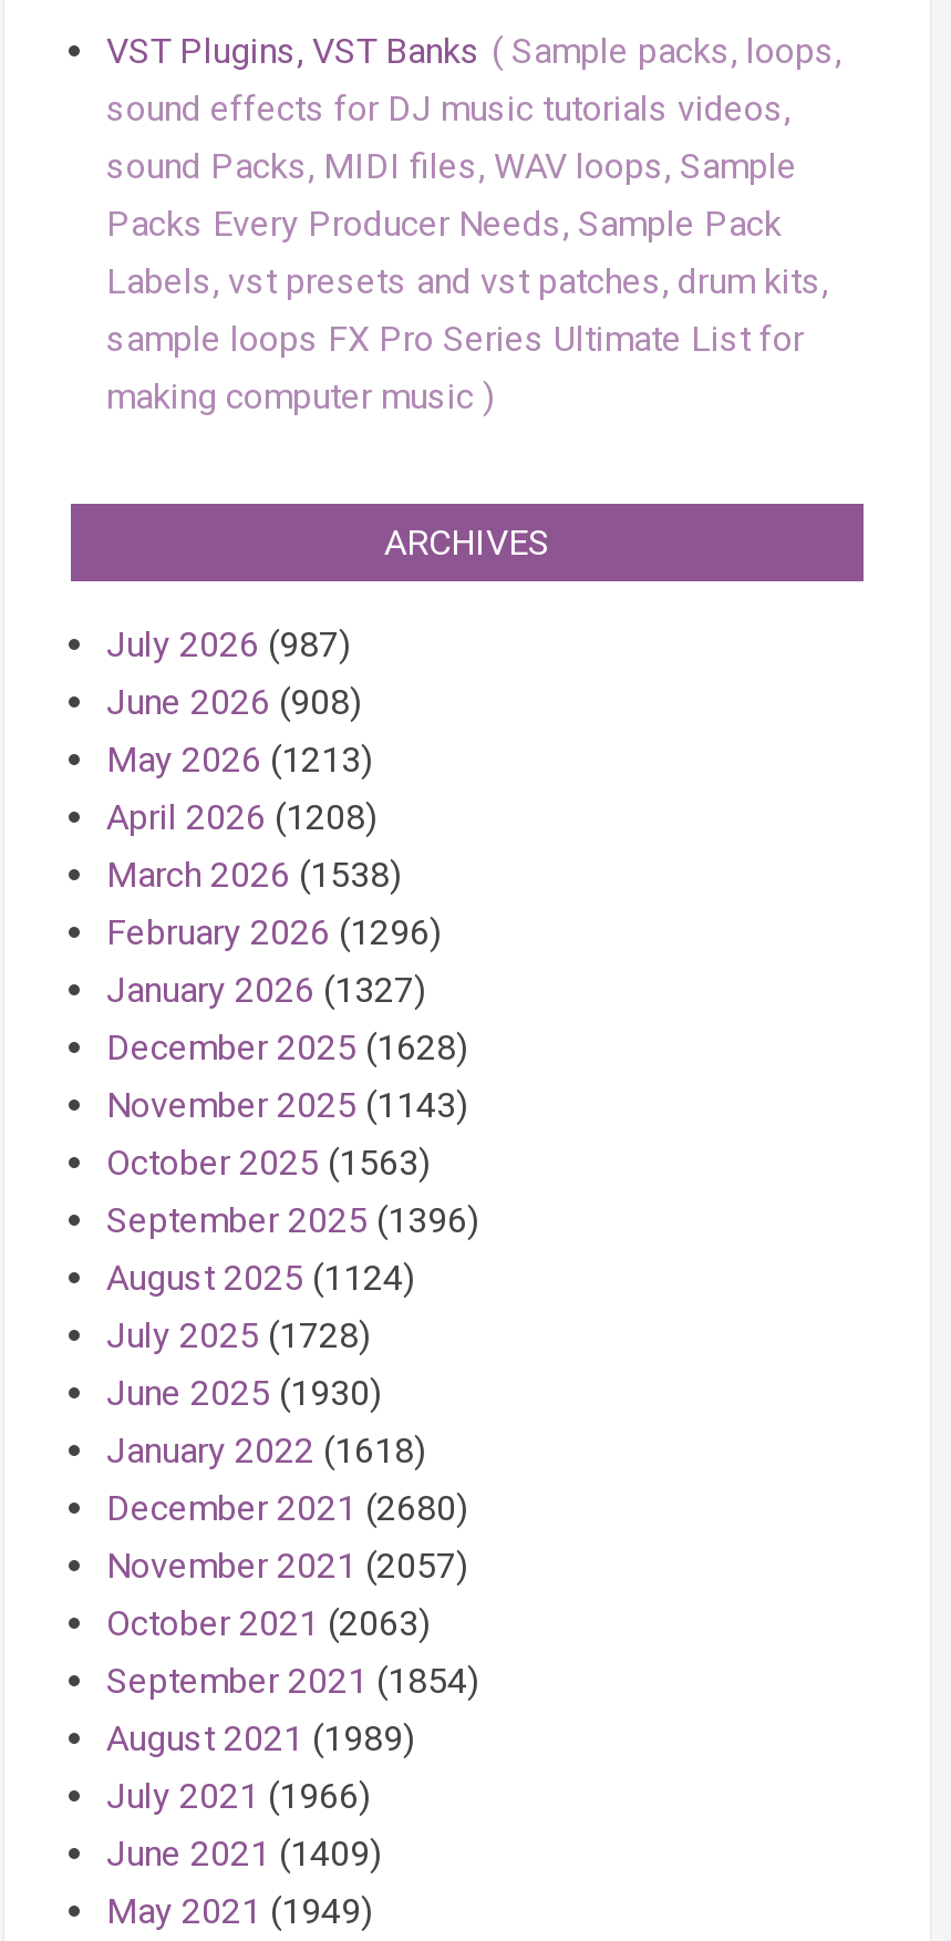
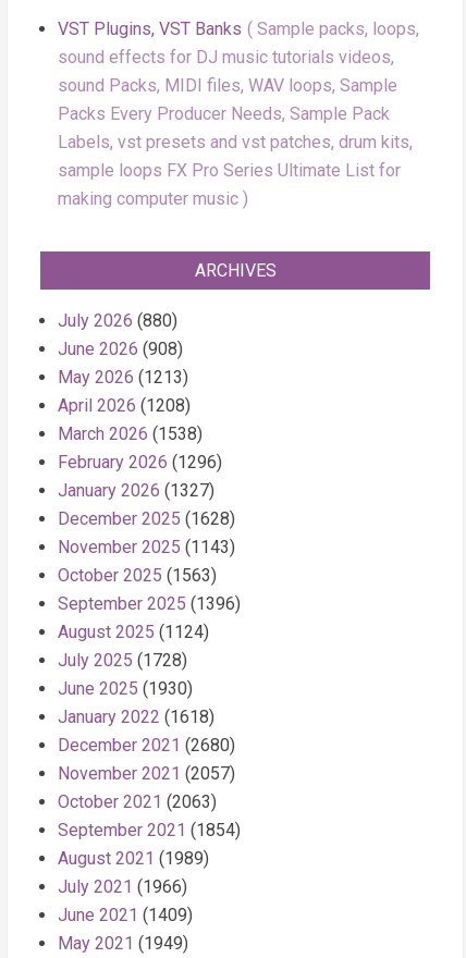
- July 2026 (987)
+ July 2026 (880)
